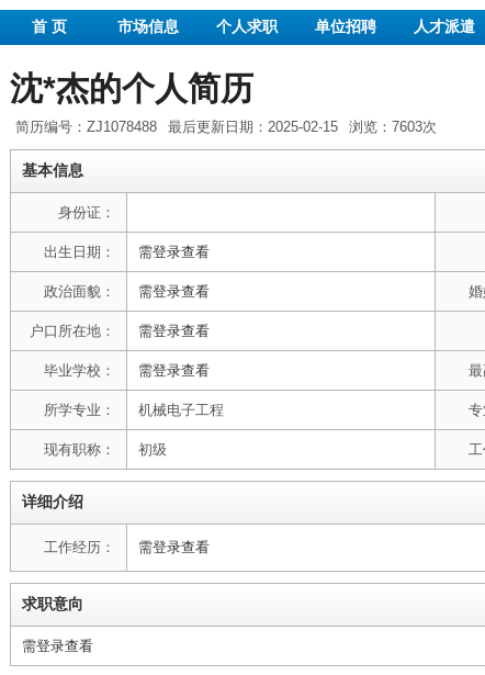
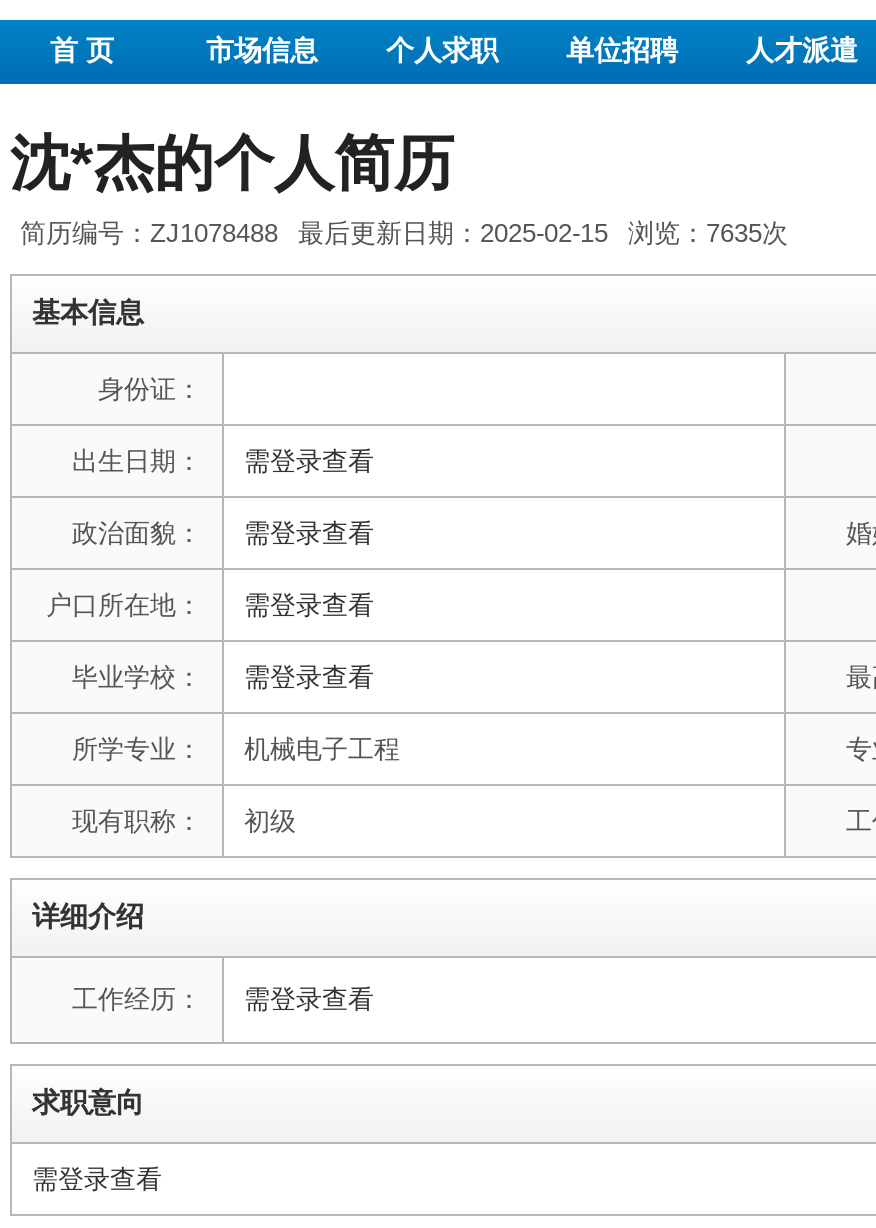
- 简历编号：ZJ1078488 最后更新日期：2025-02-15 浏览：7603次
+ 简历编号：ZJ1078488 最后更新日期：2025-02-15 浏览：7635次
